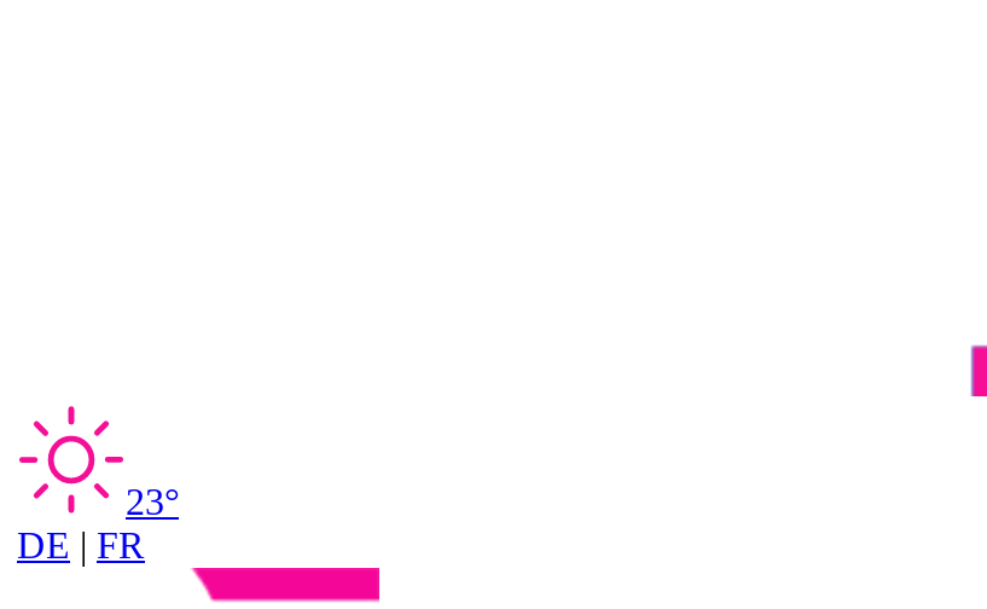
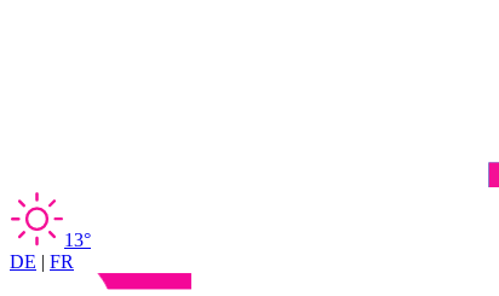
- 23°
+ 13°
